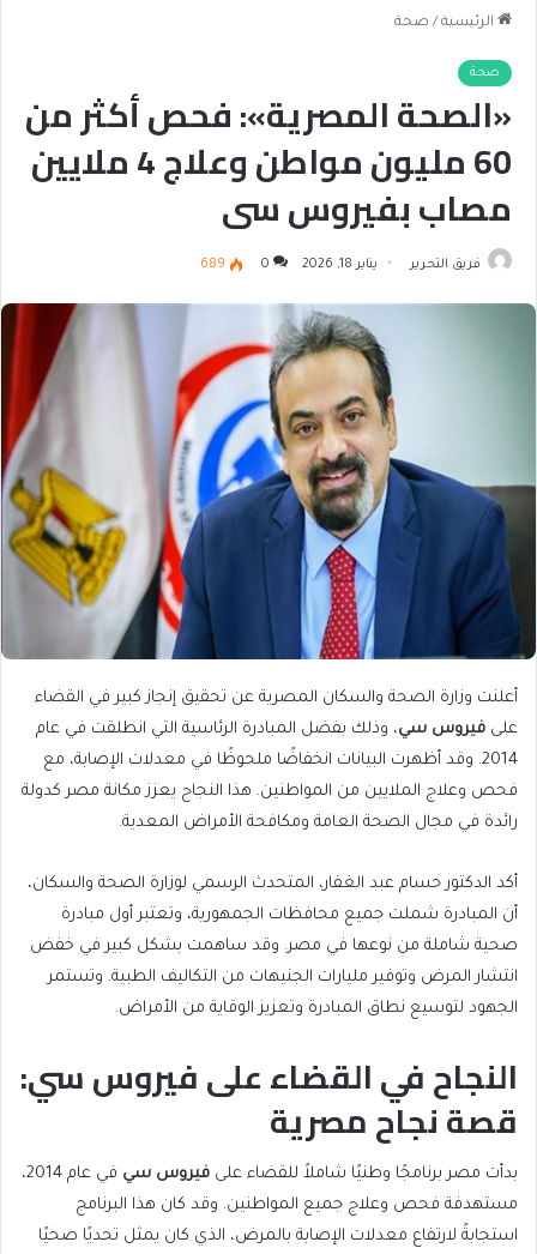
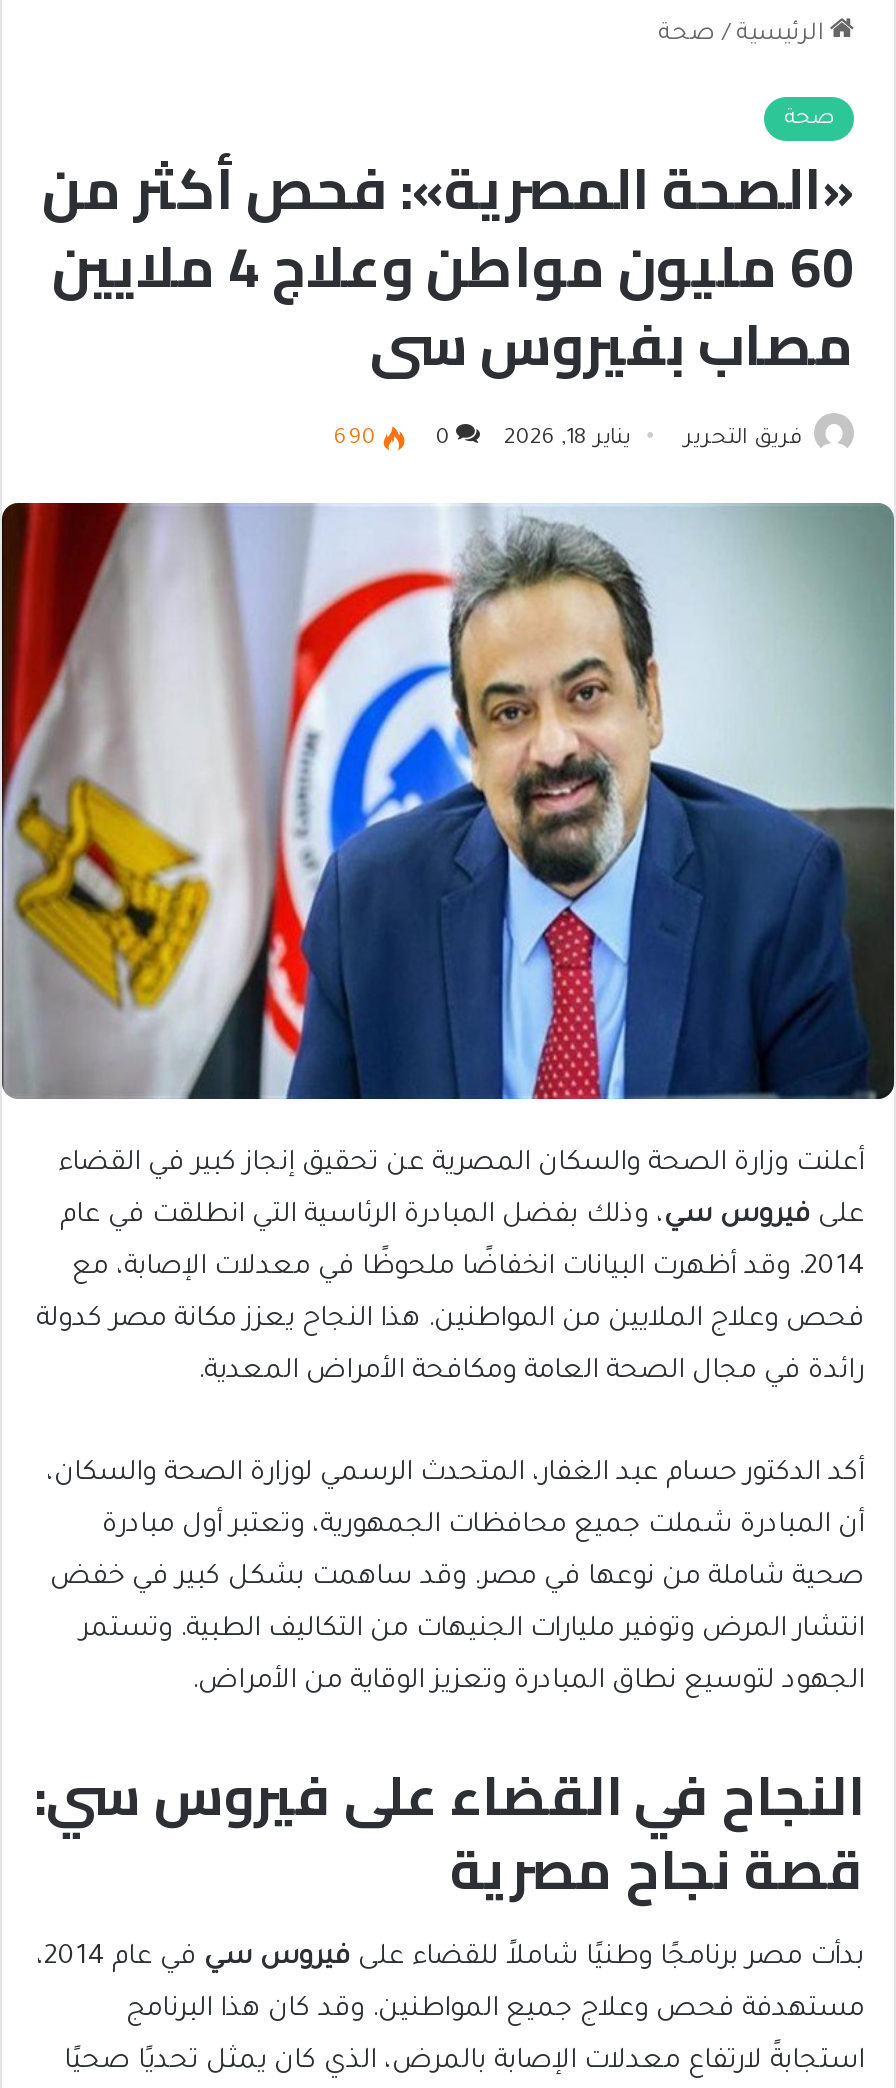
- 689
+ 690
